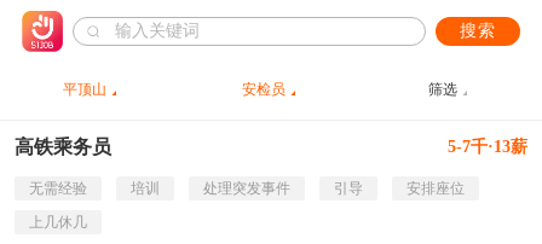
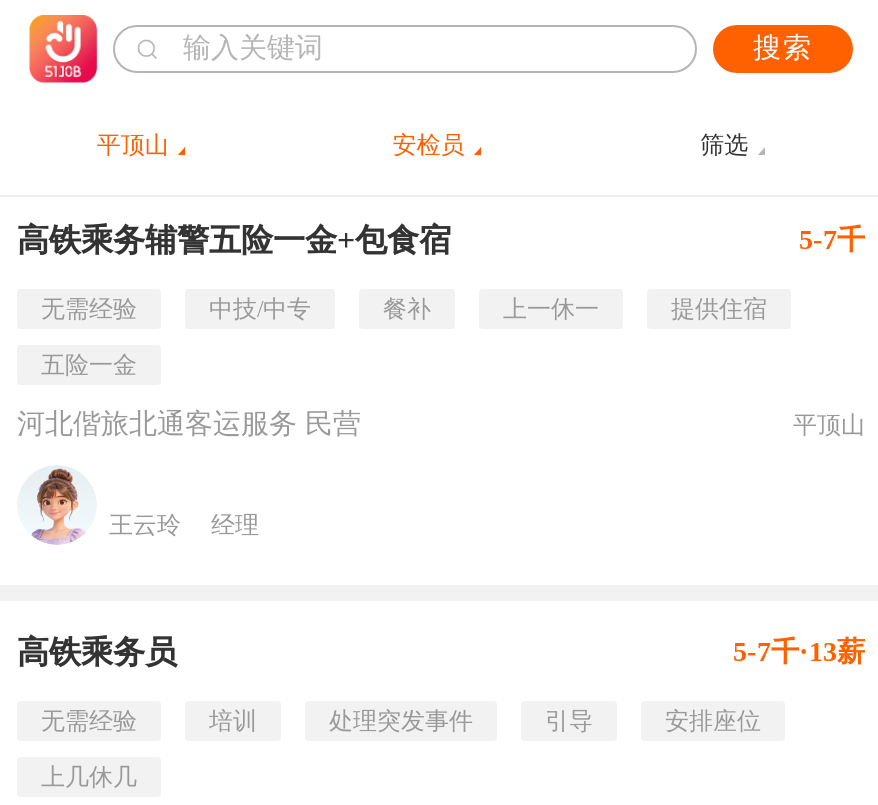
+ 高铁乘务辅警五险一金+包食宿
+ 5-7千
+ 无需经验
+ 中技/中专
+ 餐补
+ 上一休一
+ 提供住宿
+ 五险一金
+ 河北偕旅北通客运服务 民营
+ 平顶山

+ [image]
+ 王云玲
+ 经理
